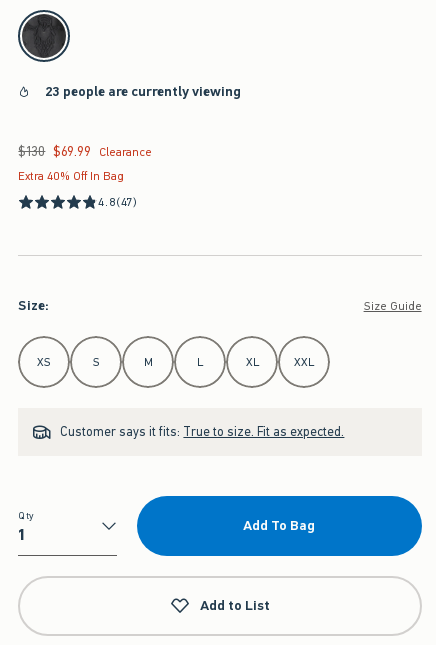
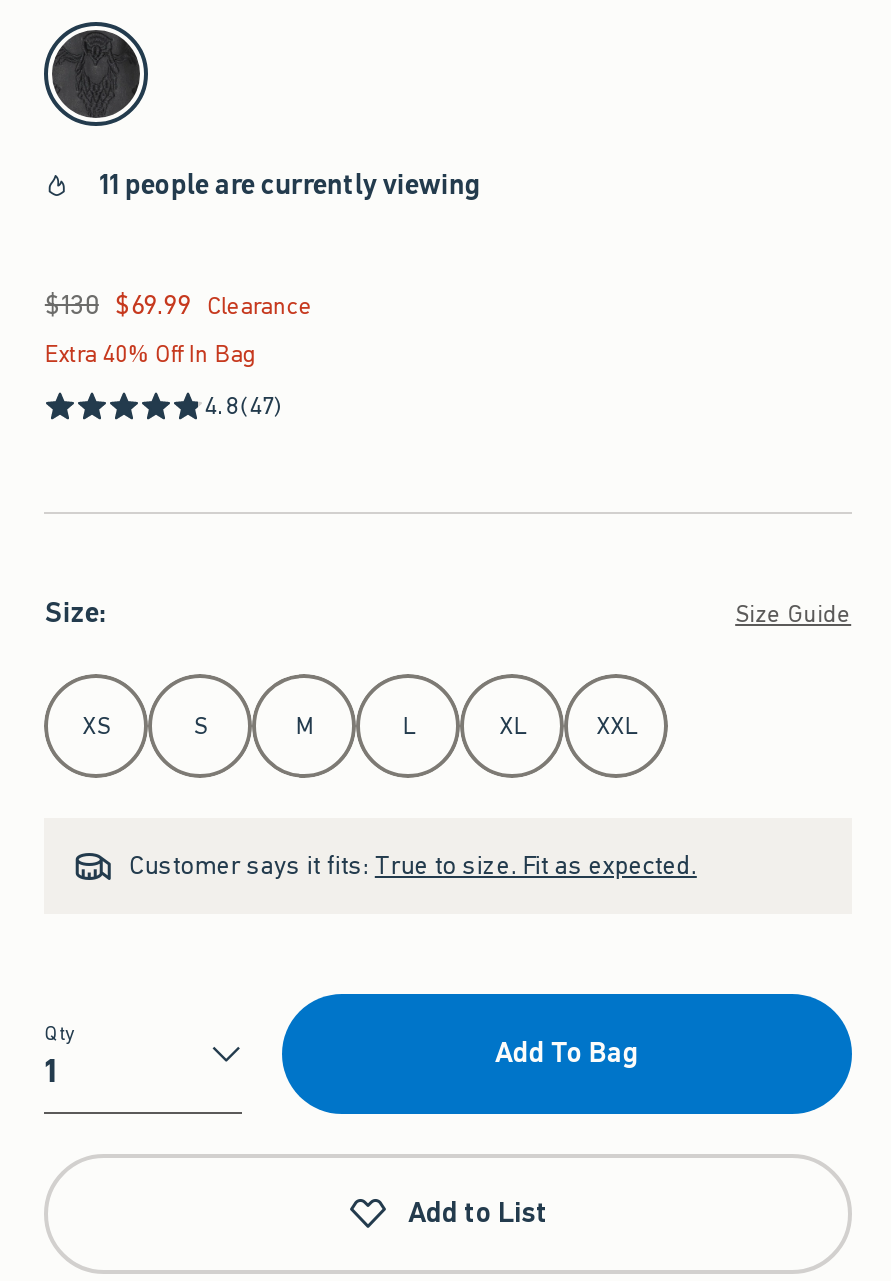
- 23 people are currently viewing
+ 11 people are currently viewing
